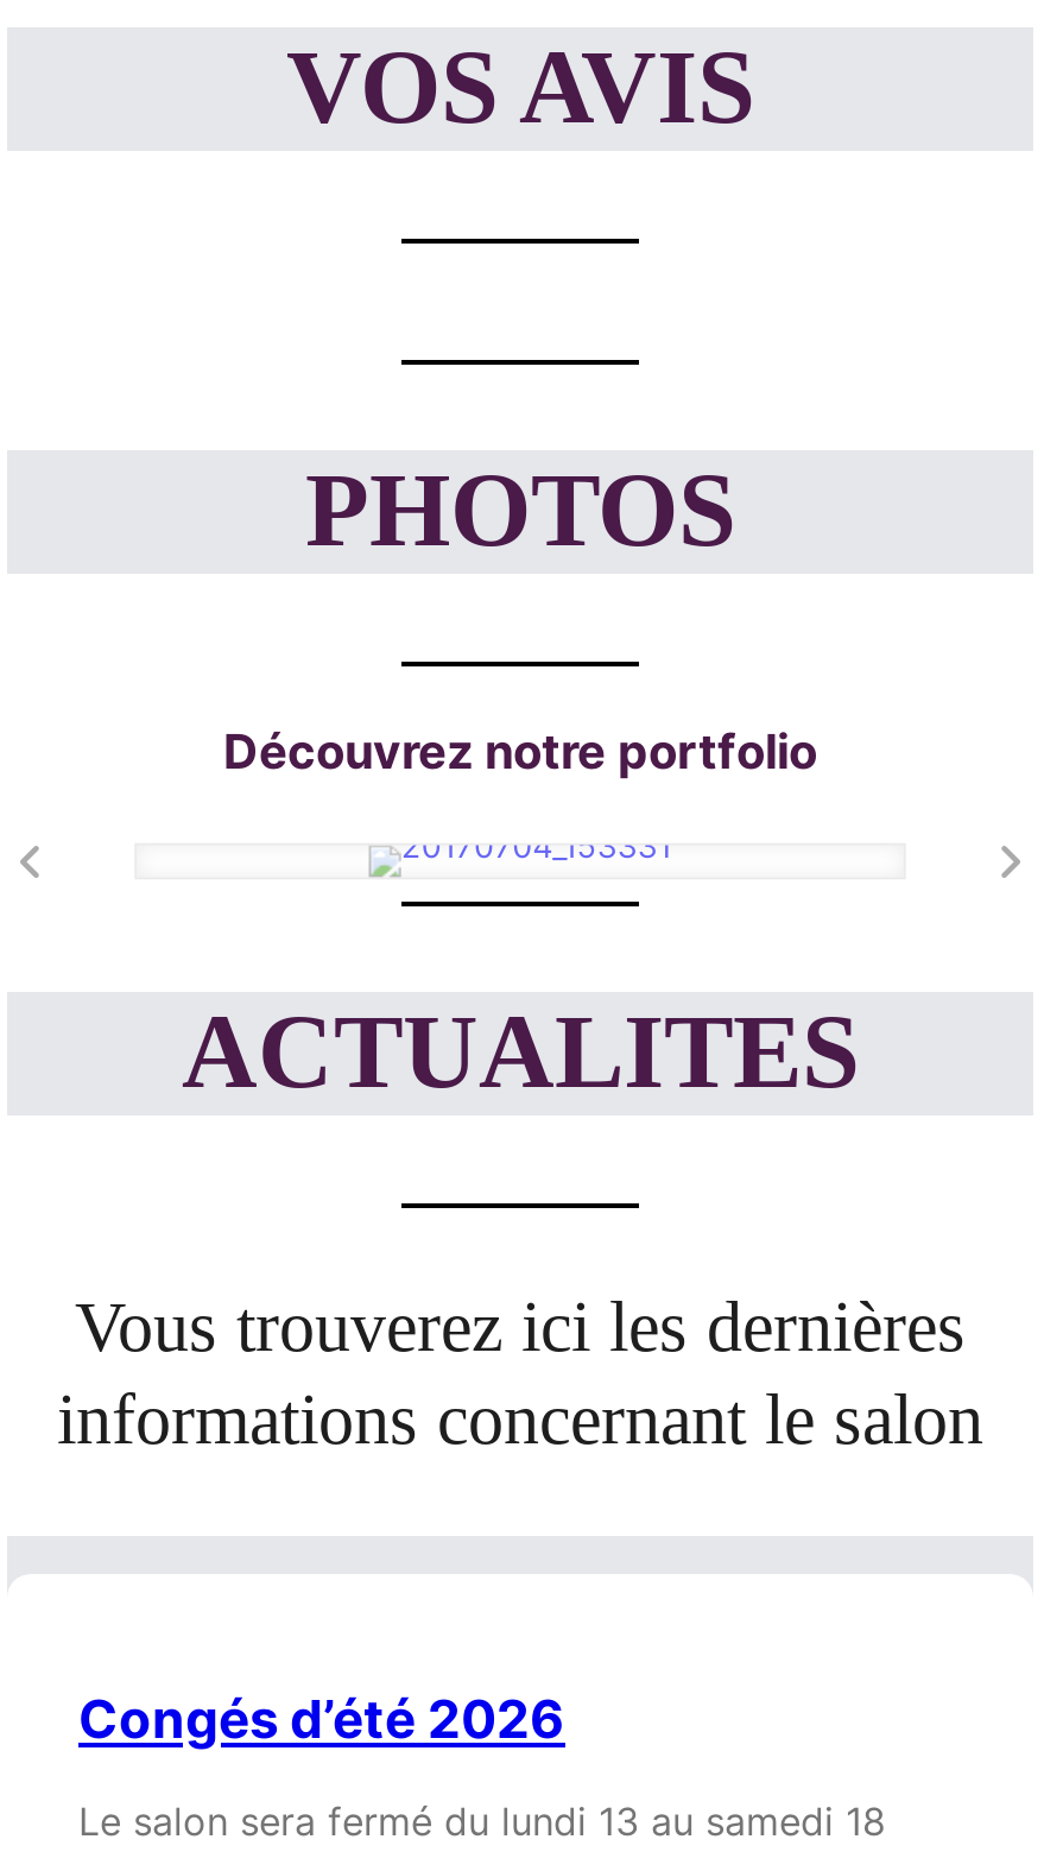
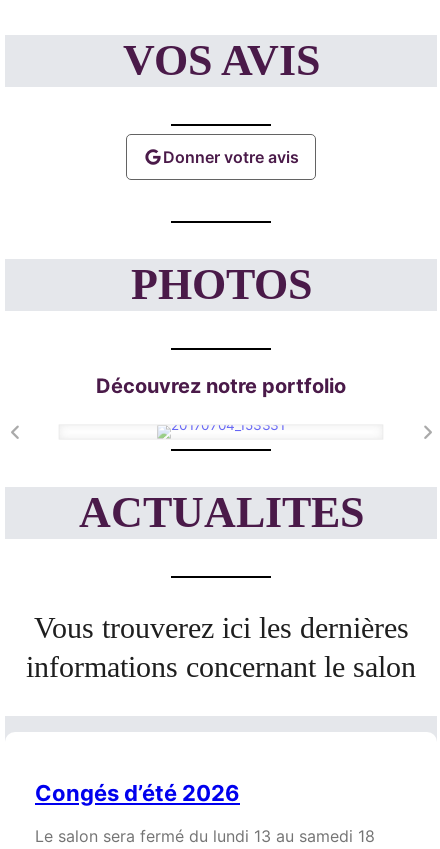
+ Donner votre avis
